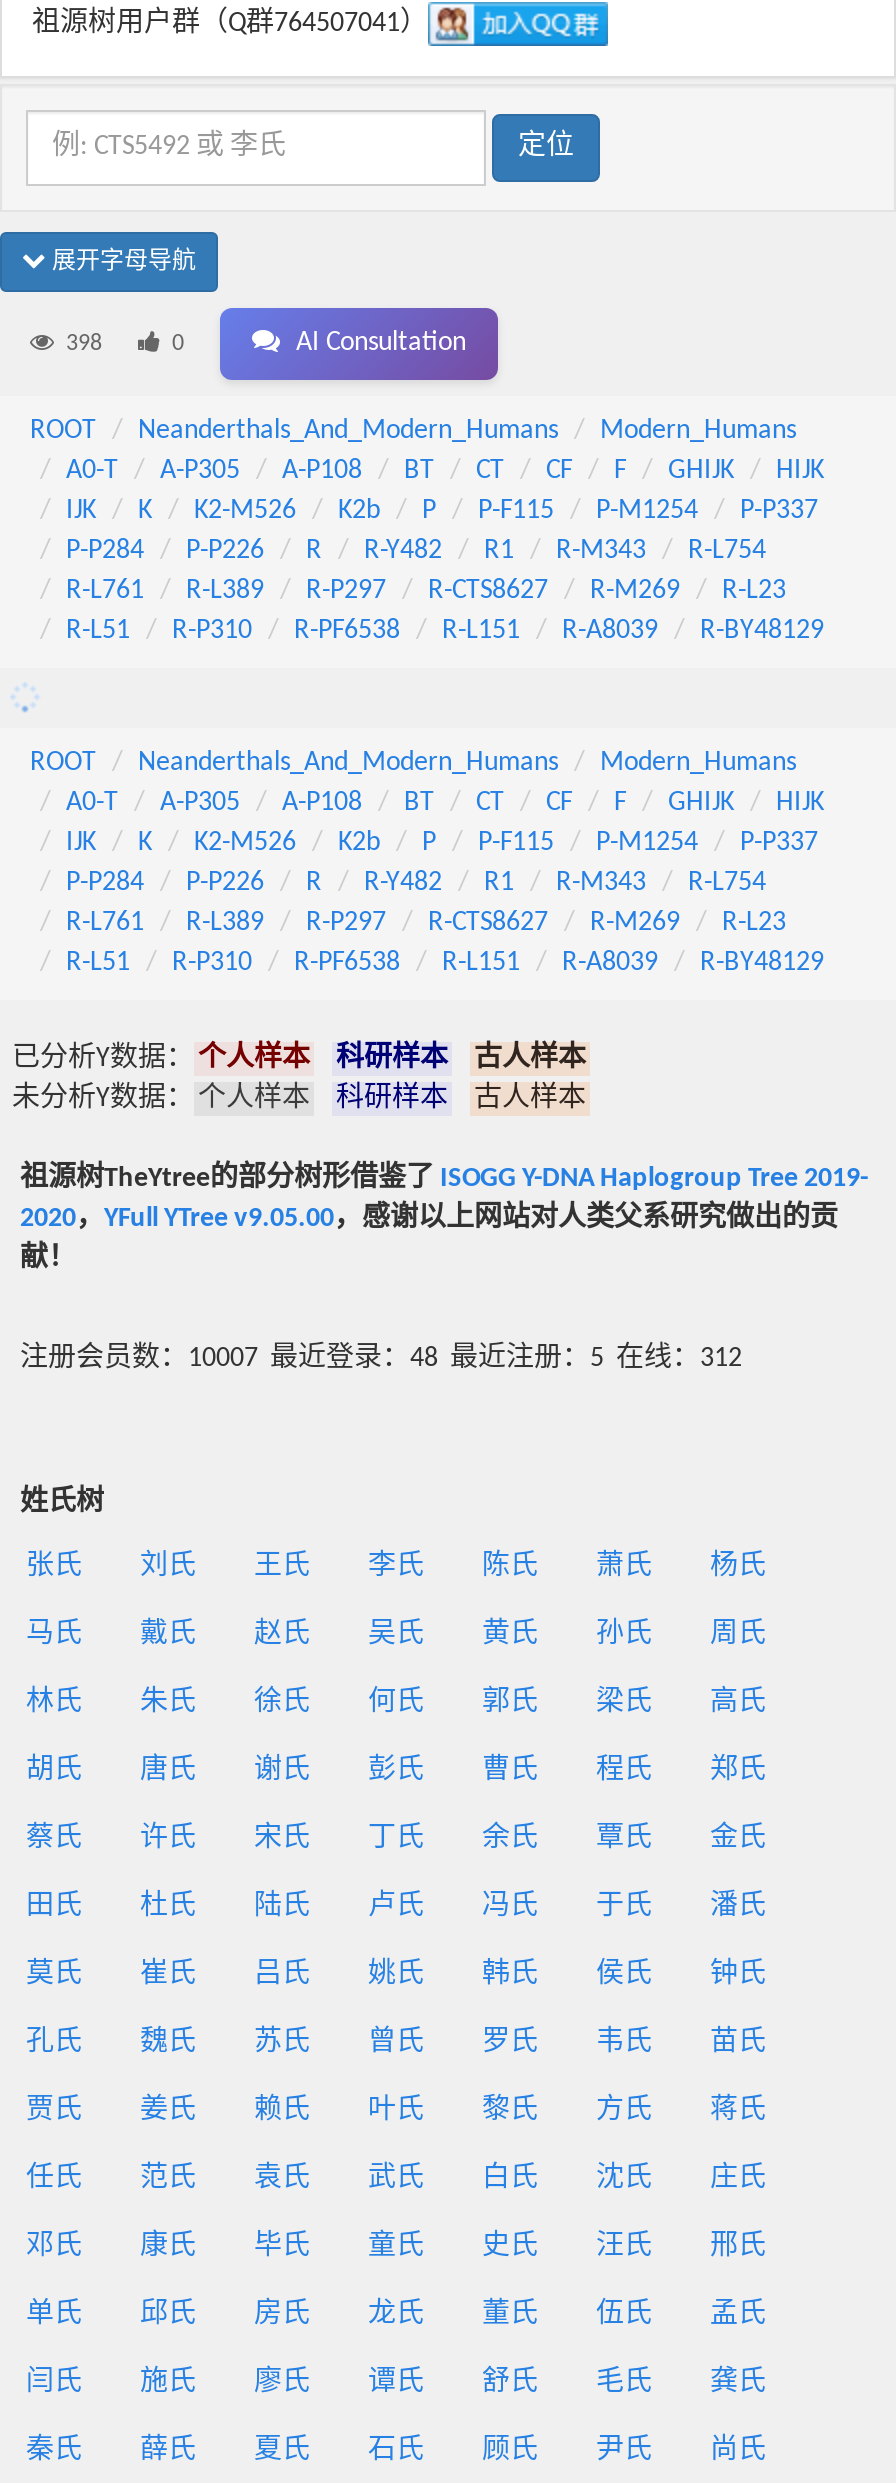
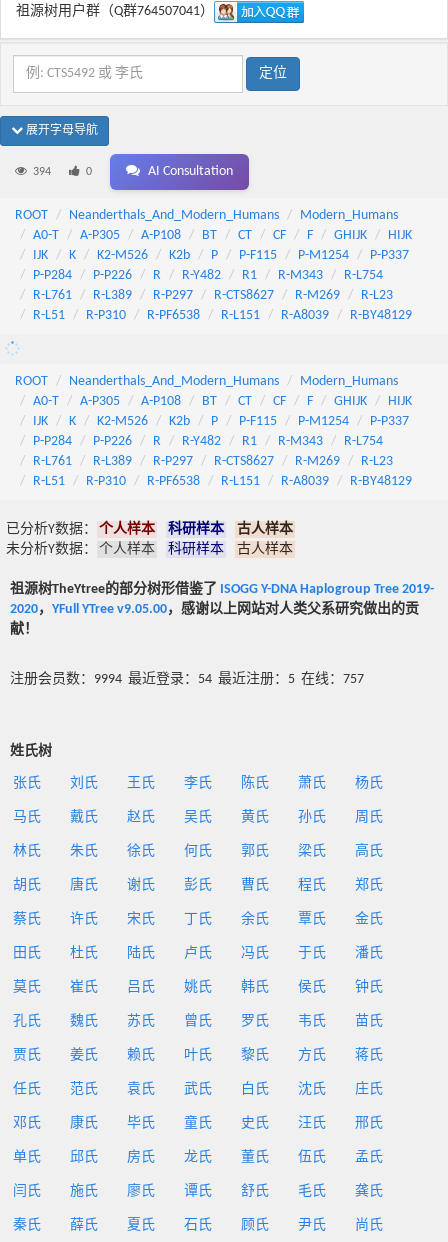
- 398
+ 394

- 注册会员数：10007 最近登录：48 最近注册：5 在线：312
+ 注册会员数：9994 最近登录：54 最近注册：5 在线：757
